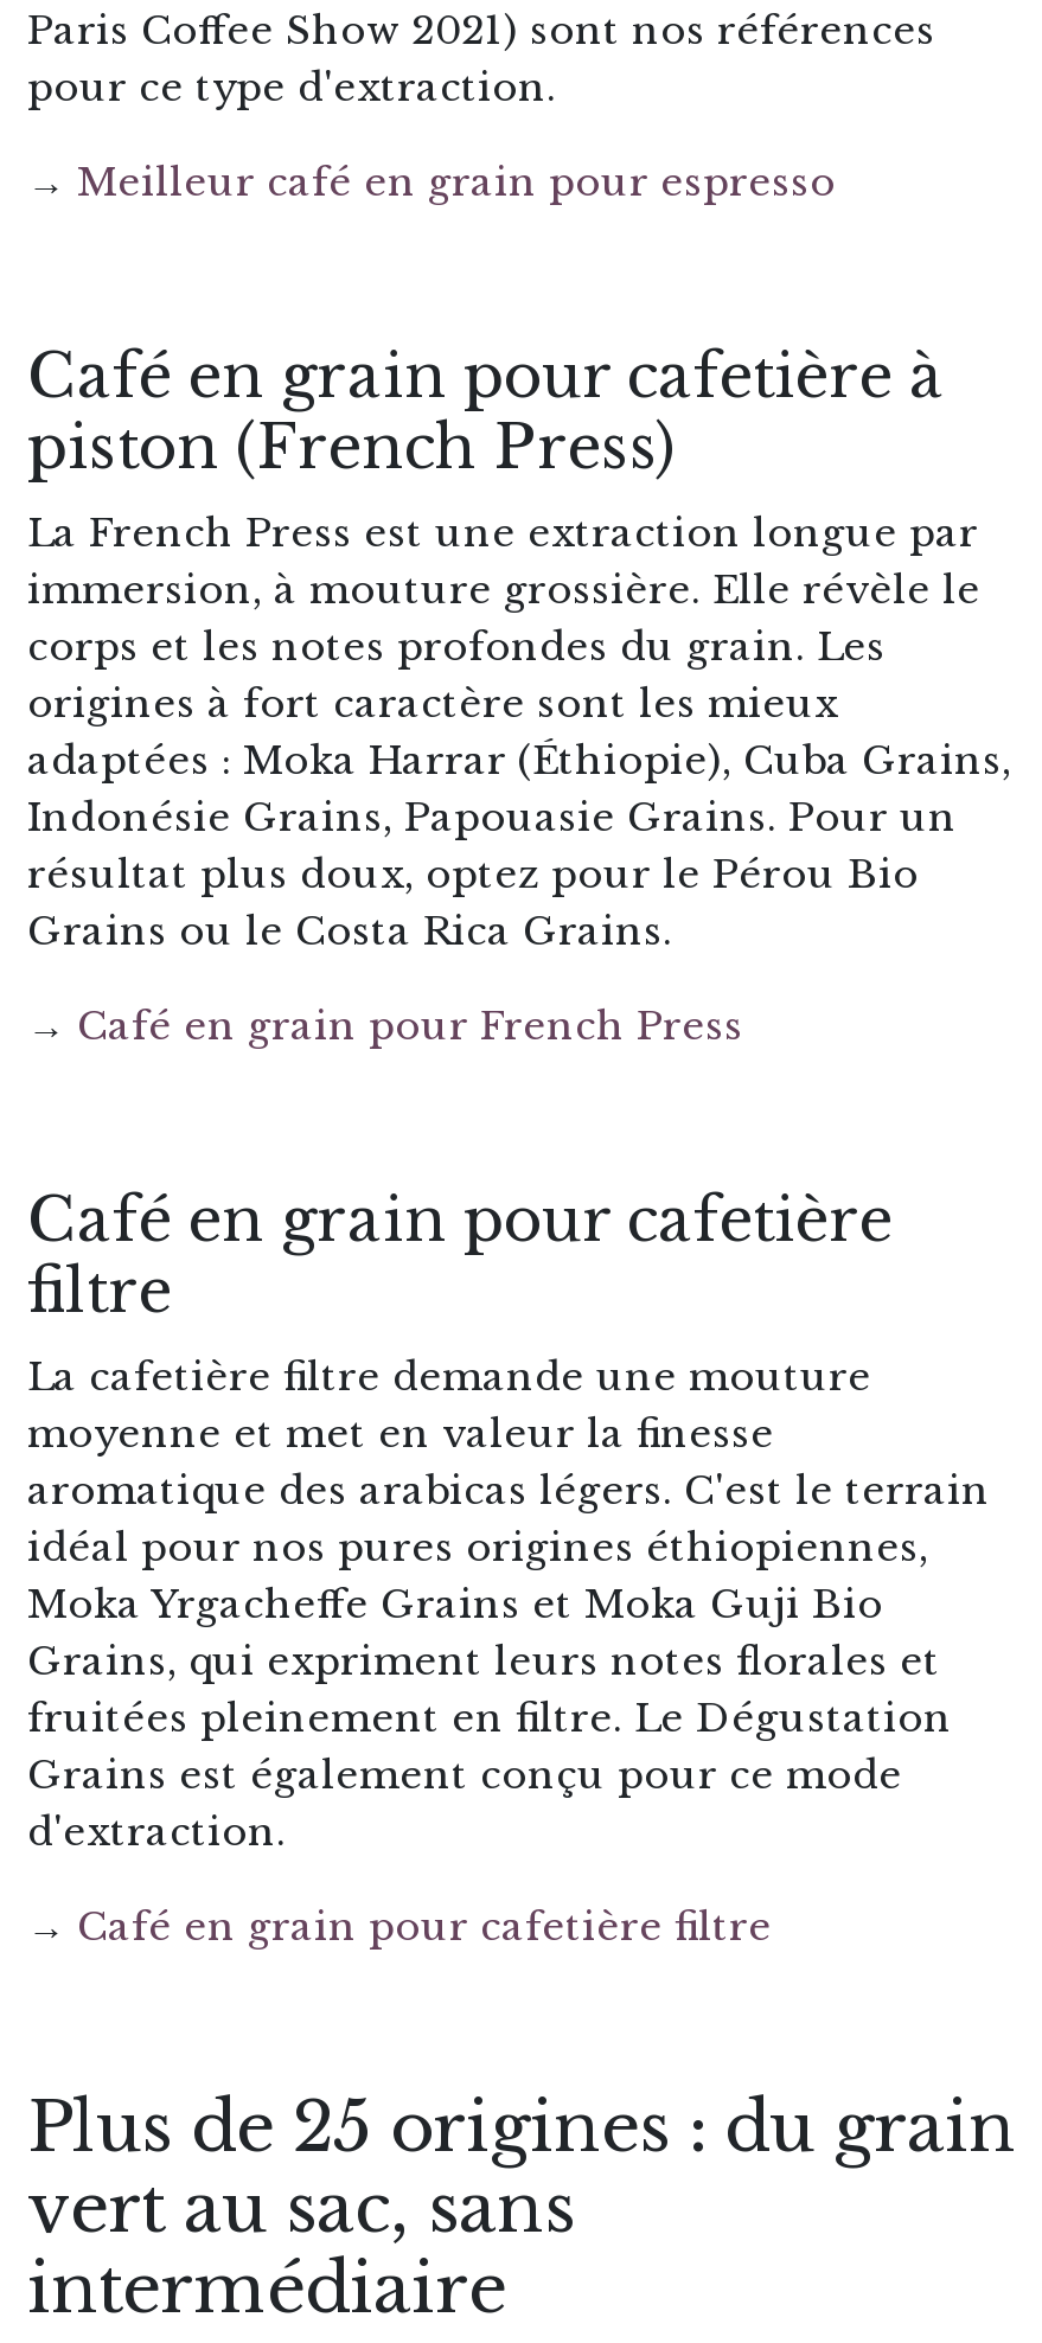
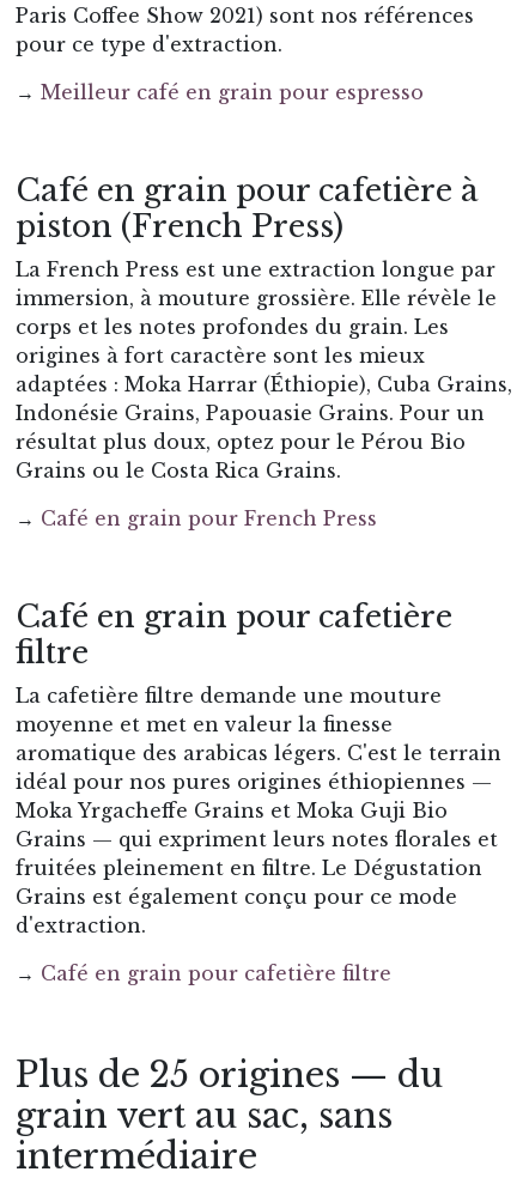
- idéal pour nos pures origines éthiopiennes,
+ idéal pour nos pures origines éthiopiennes —

- Grains, qui expriment leurs notes florales et
+ Grains — qui expriment leurs notes florales et

- Plus de 25 origines : du grain
- vert au sac, sans
+ Plus de 25 origines — du
+ grain vert au sac, sans
